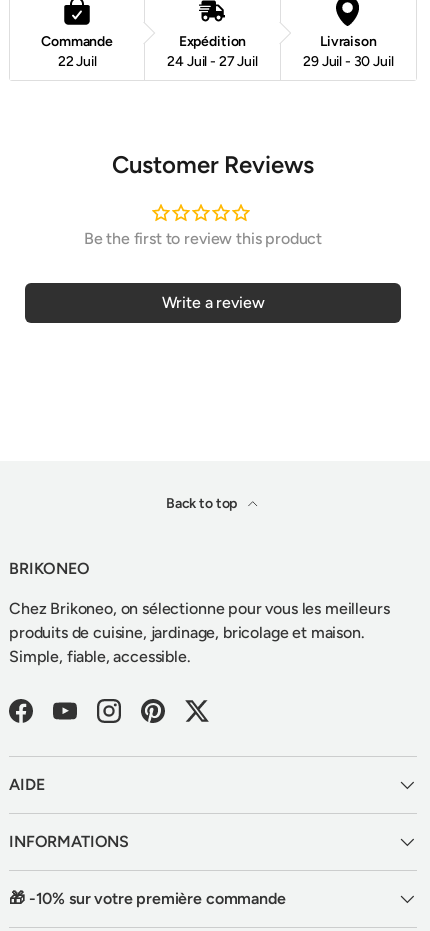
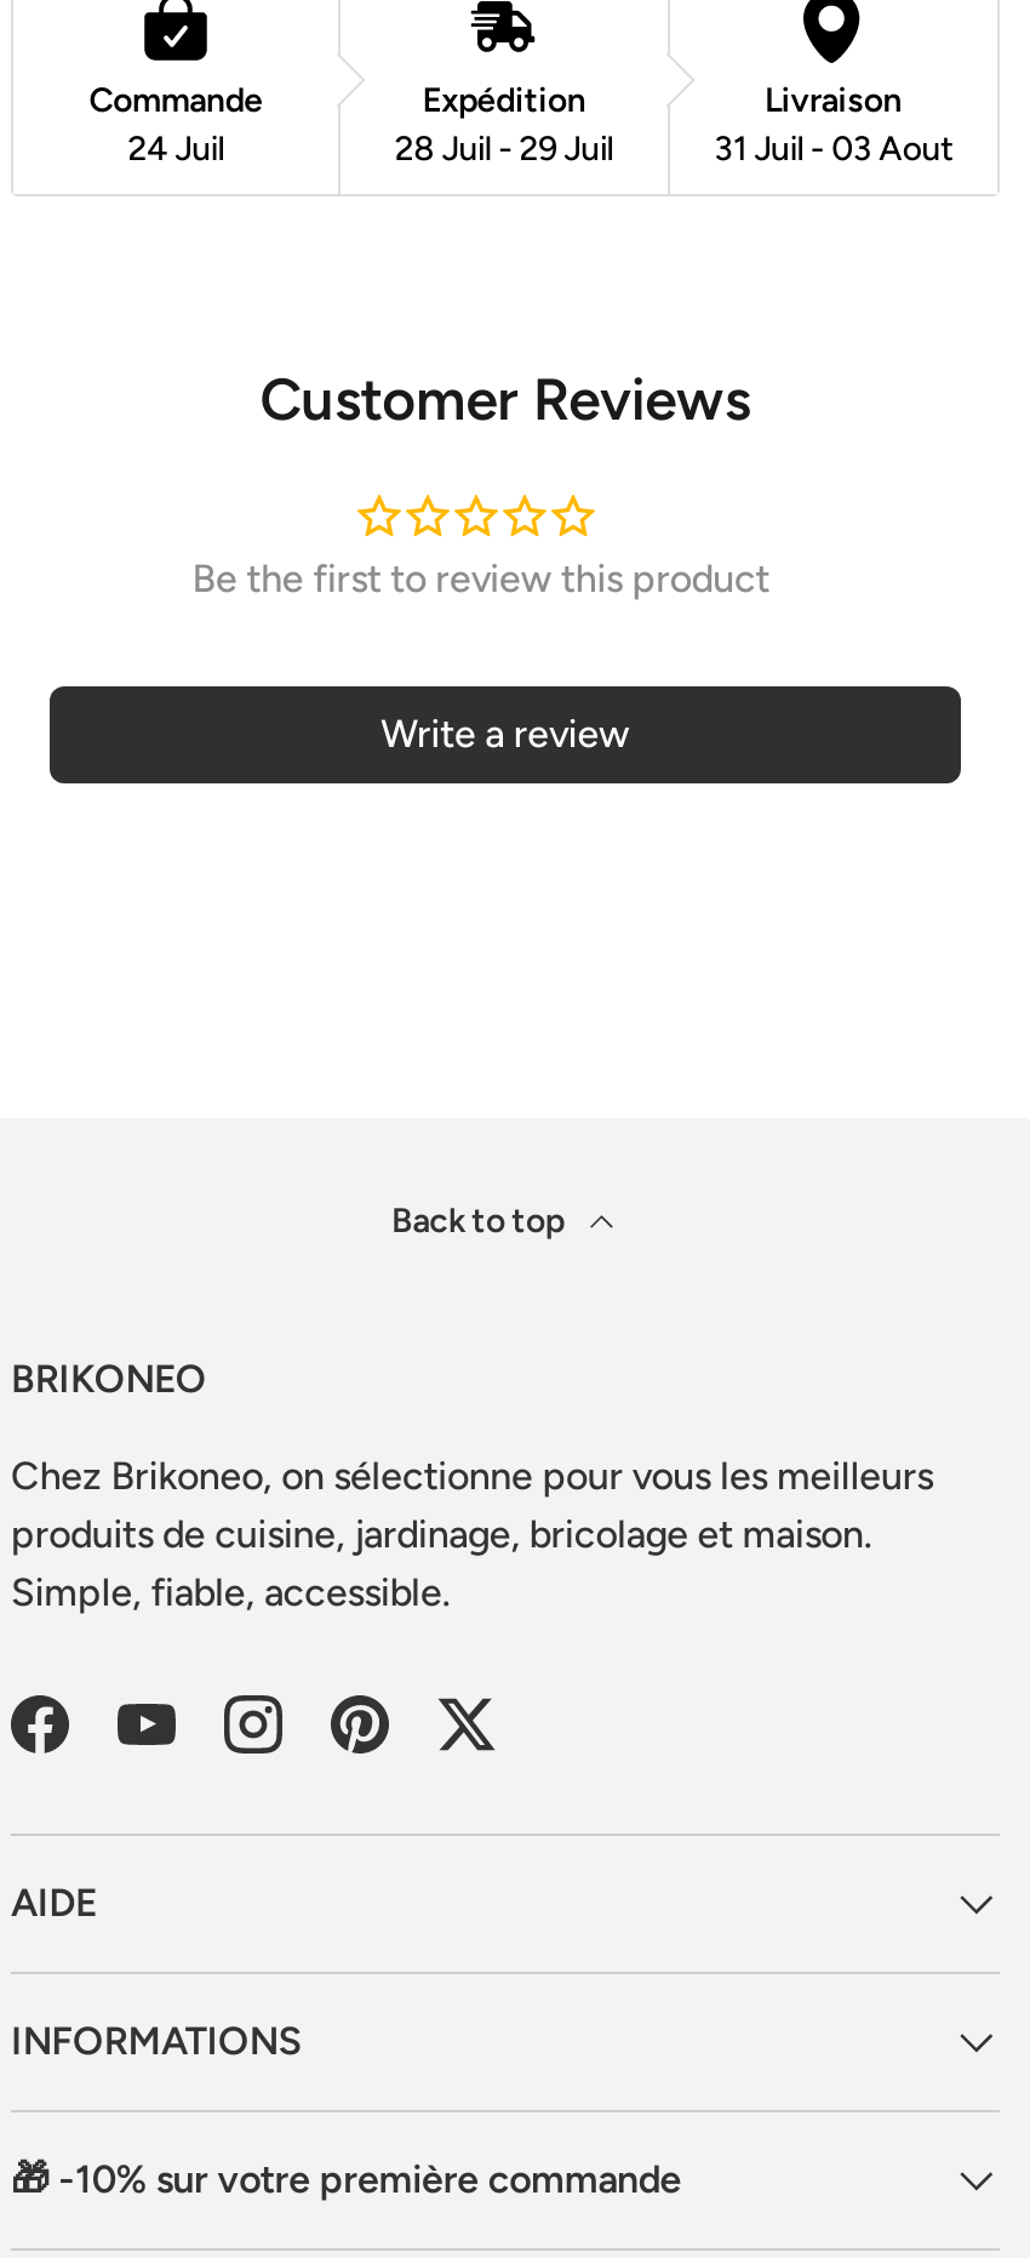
- 22 Juil
+ 24 Juil

- 24 Juil - 27 Juil
+ 28 Juil - 29 Juil

- 29 Juil - 30 Juil
+ 31 Juil - 03 Aout
